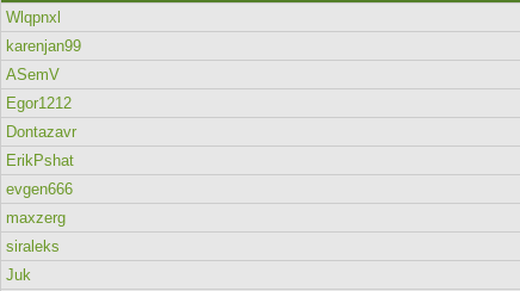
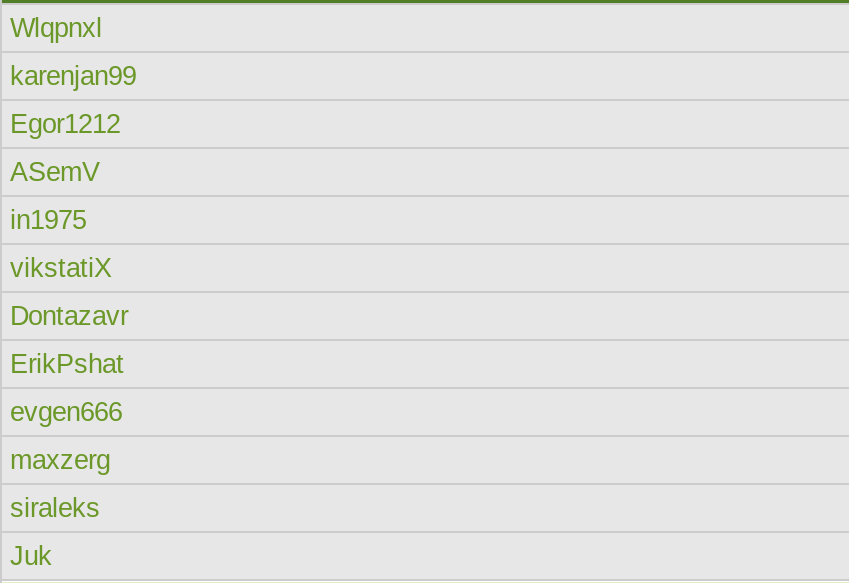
+ Egor1212

- Egor1212
+ in1975
+ vikstatiX
